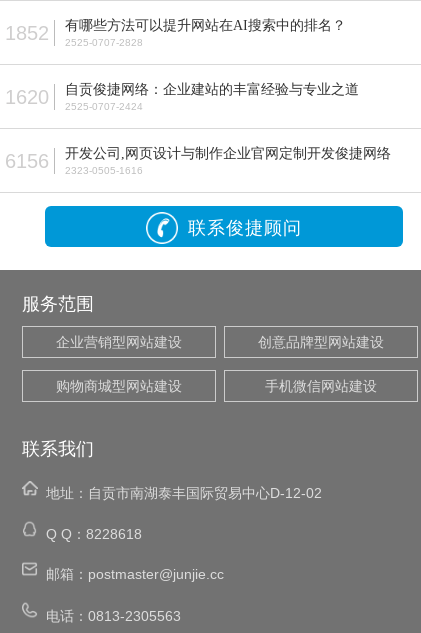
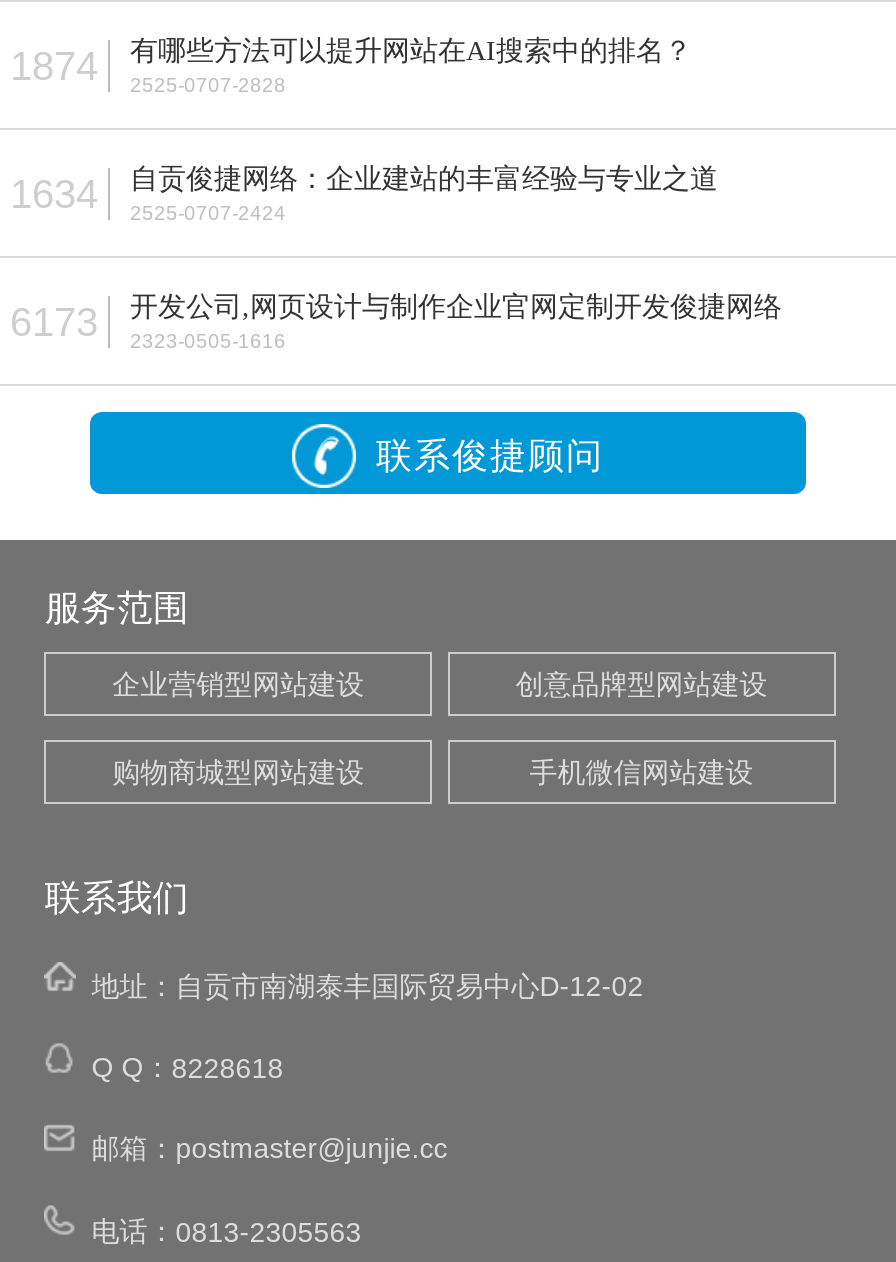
- 1852 有哪些方法可以提升网站在AI搜索中的排名？ 2525-0707-2828
+ 1874 有哪些方法可以提升网站在AI搜索中的排名？ 2525-0707-2828

- 1620 自贡俊捷网络：企业建站的丰富经验与专业之道 2525-0707-2424
+ 1634 自贡俊捷网络：企业建站的丰富经验与专业之道 2525-0707-2424

- 6156 开发公司,网页设计与制作企业官网定制开发俊捷网络 2323-0505-1616
+ 6173 开发公司,网页设计与制作企业官网定制开发俊捷网络 2323-0505-1616
